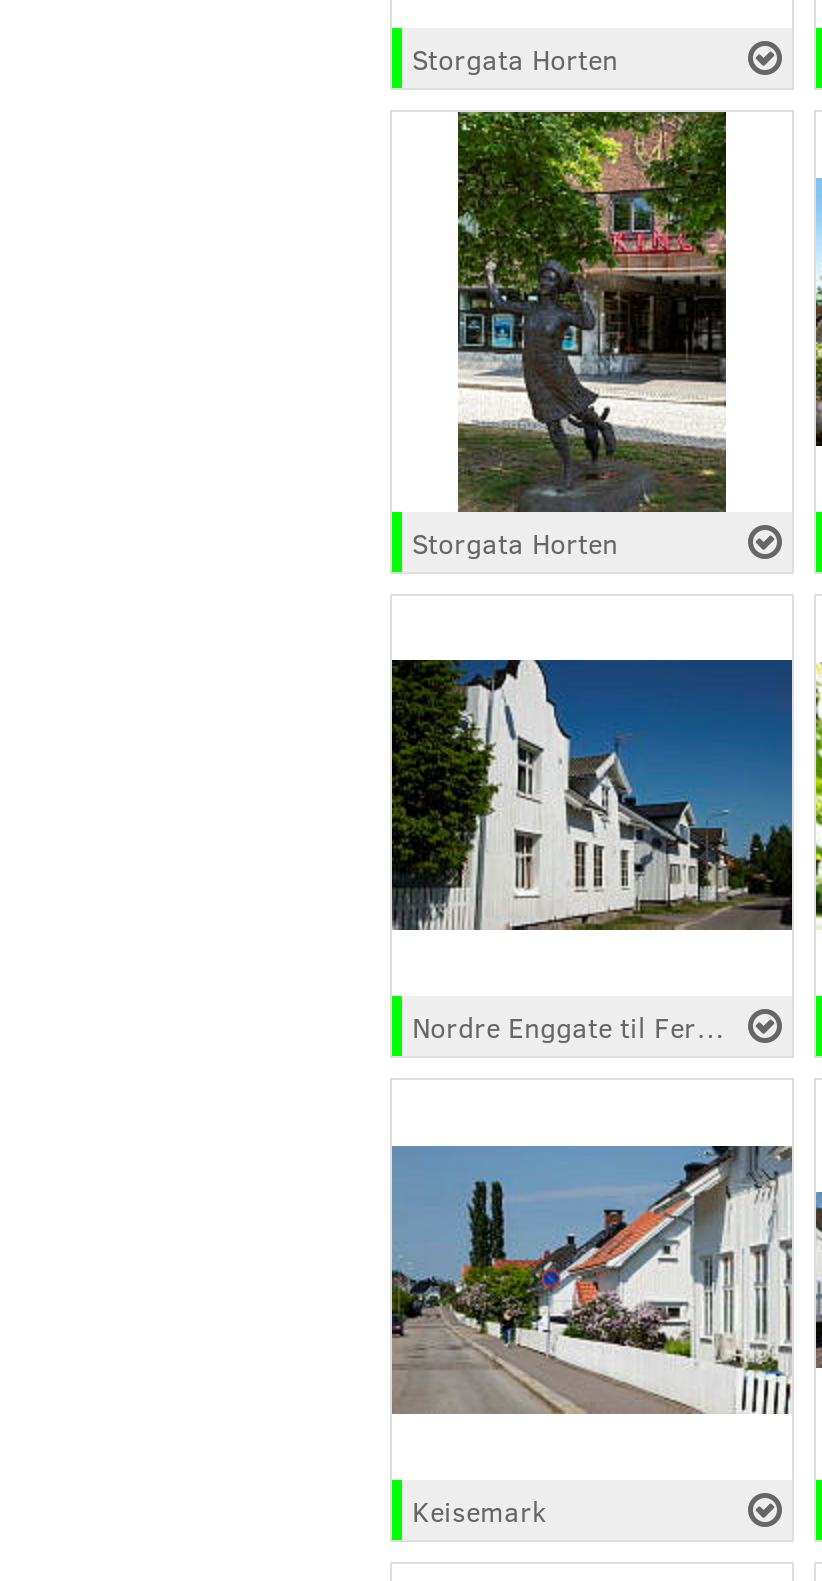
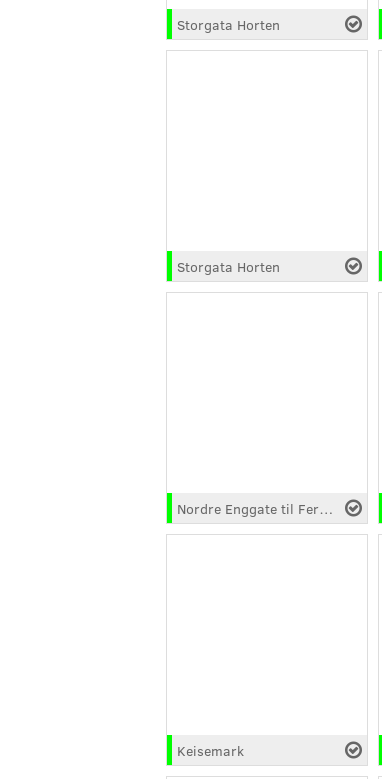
- [image]

- [image]

- [image]
